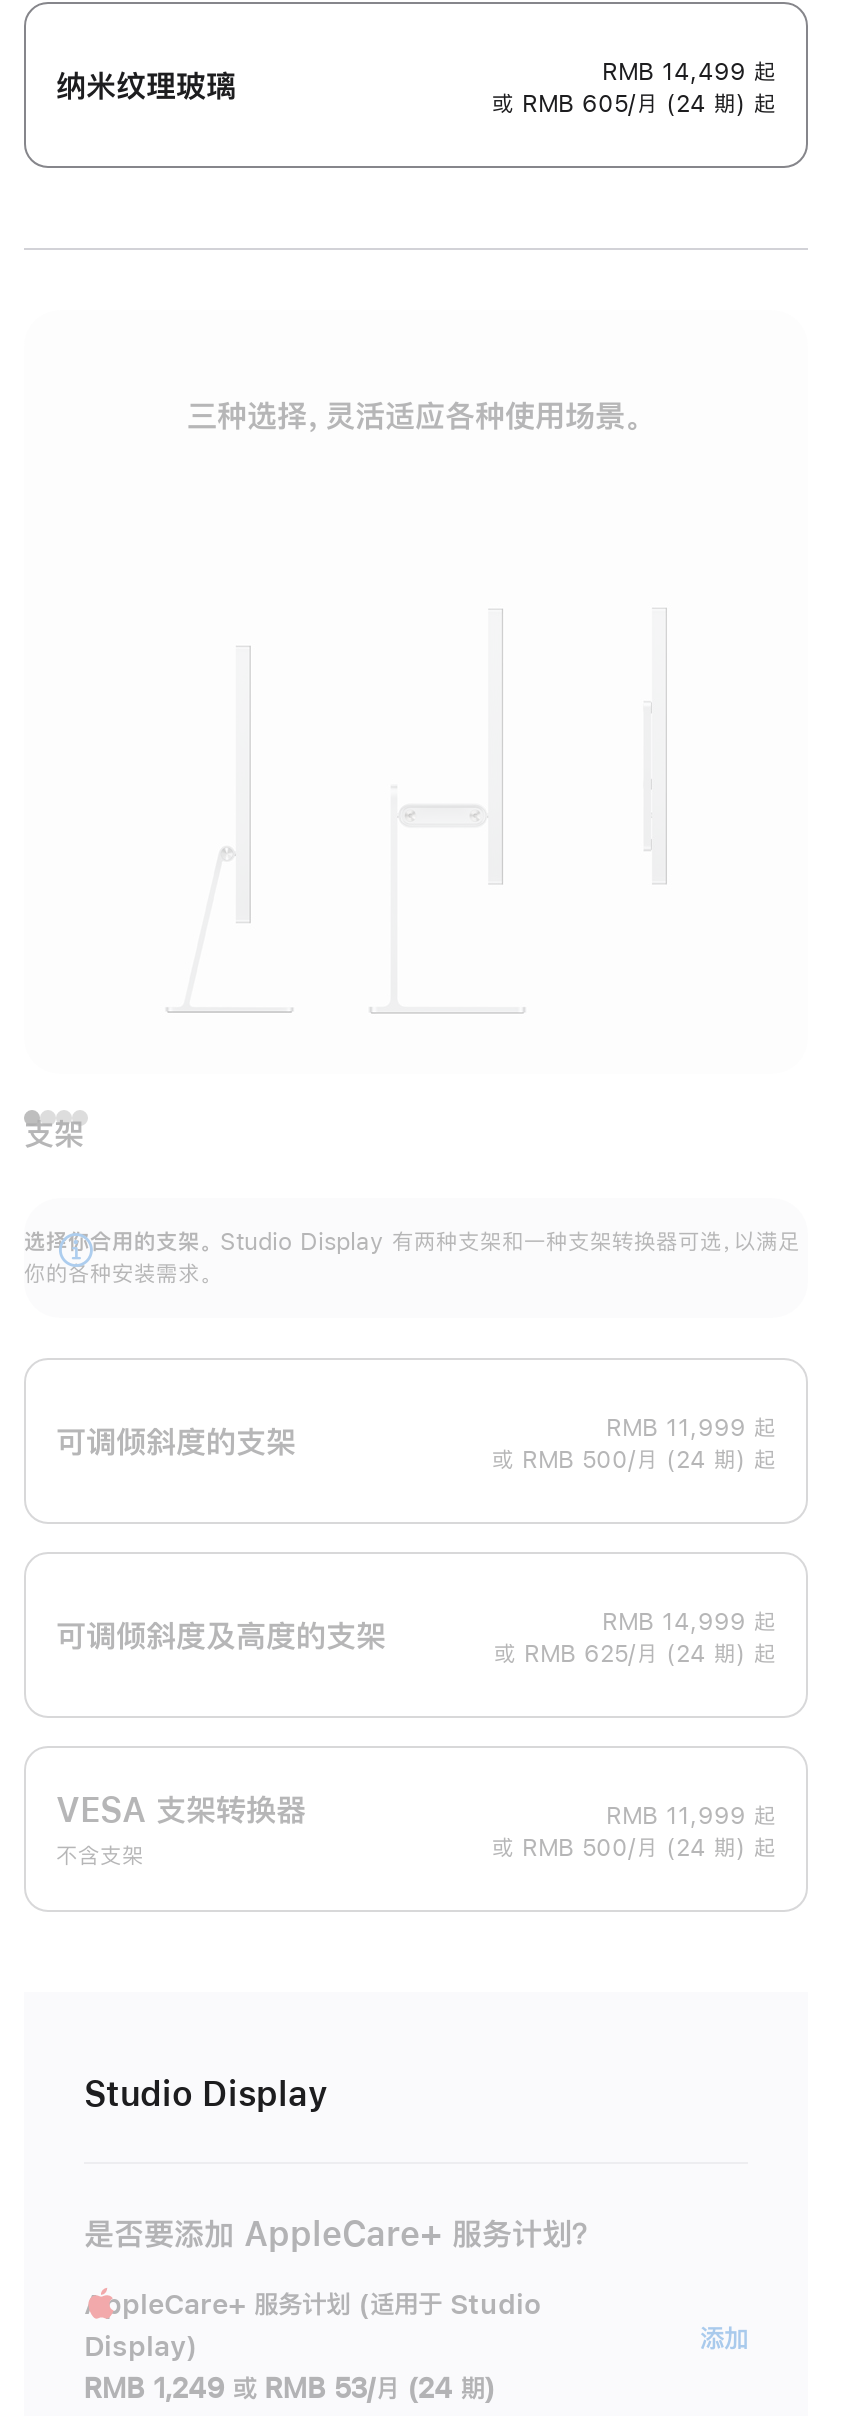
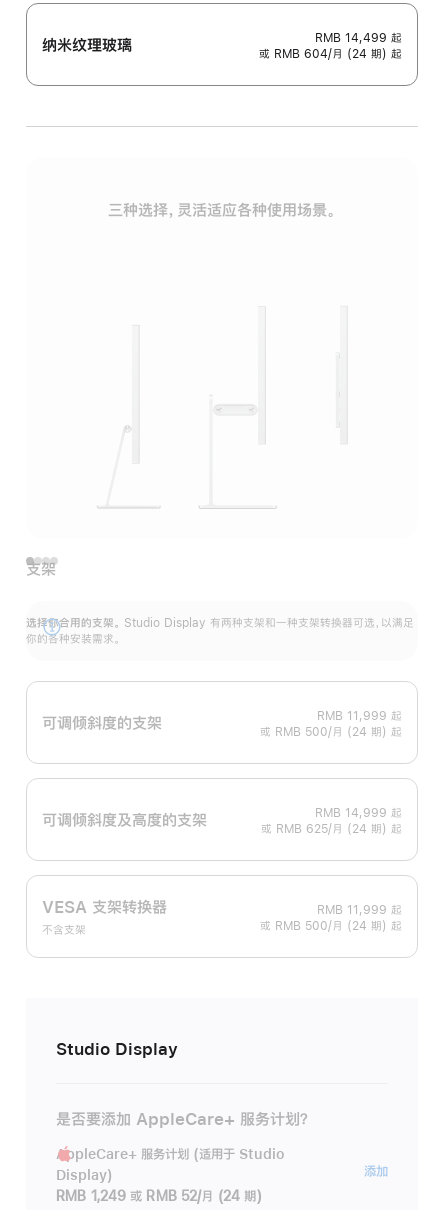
- 或 RMB 605/月 (24 期) 起
+ 或 RMB 604/月 (24 期) 起

- RMB 1,249 或 RMB 53/月 (24 期)
+ RMB 1,249 或 RMB 52/月 (24 期)
